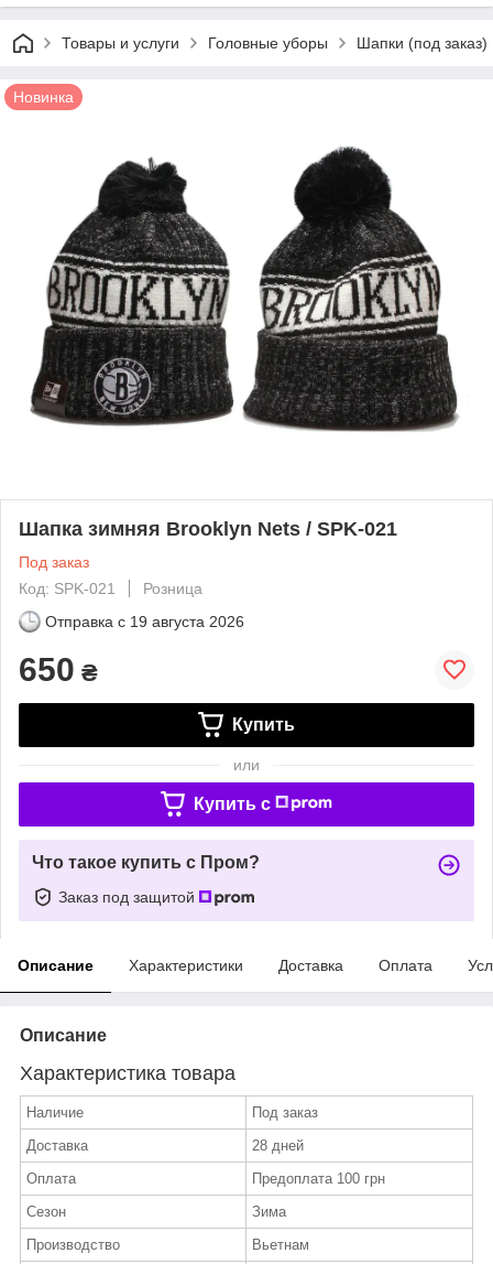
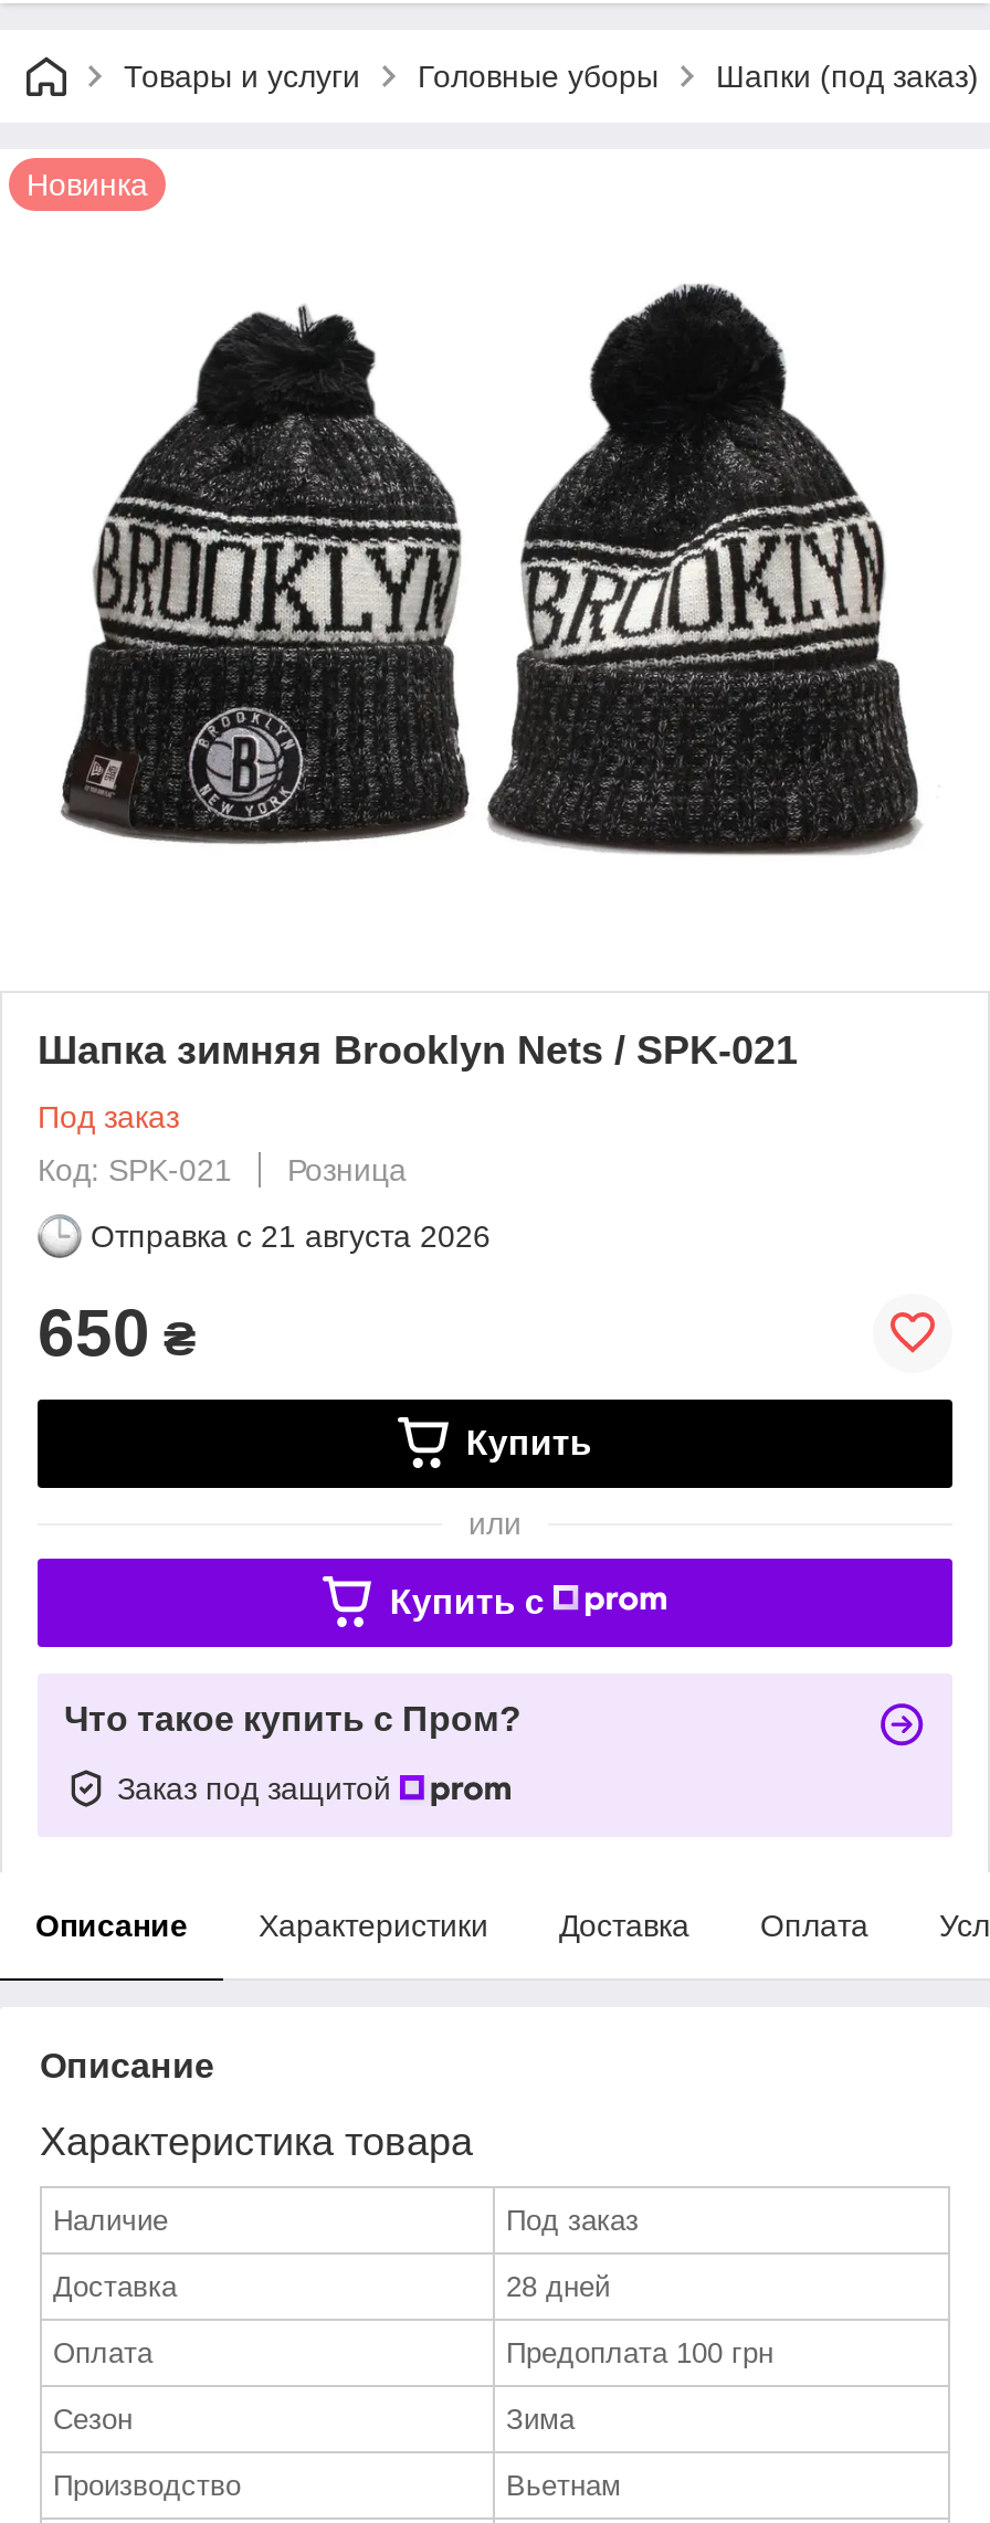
- Отправка с 19 августа 2026
+ Отправка с 21 августа 2026
